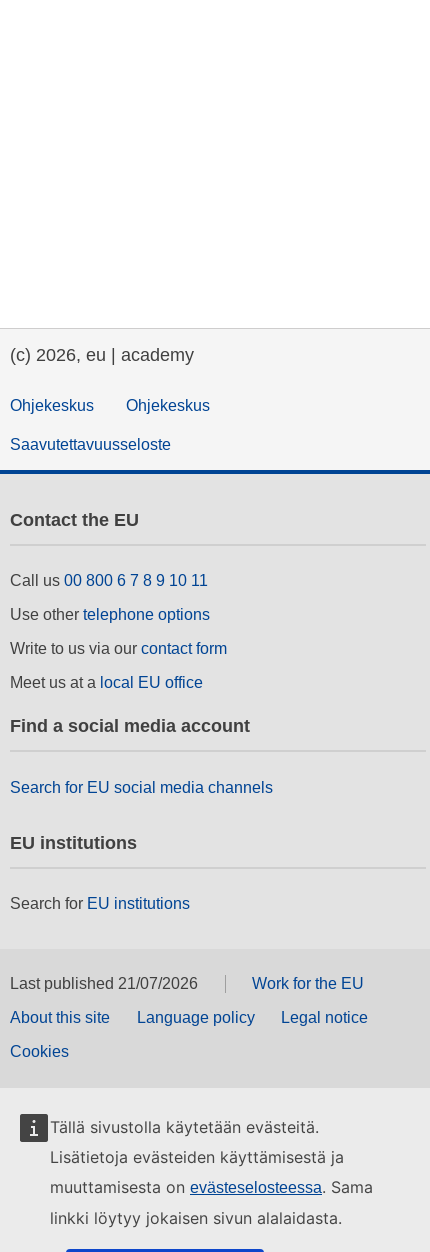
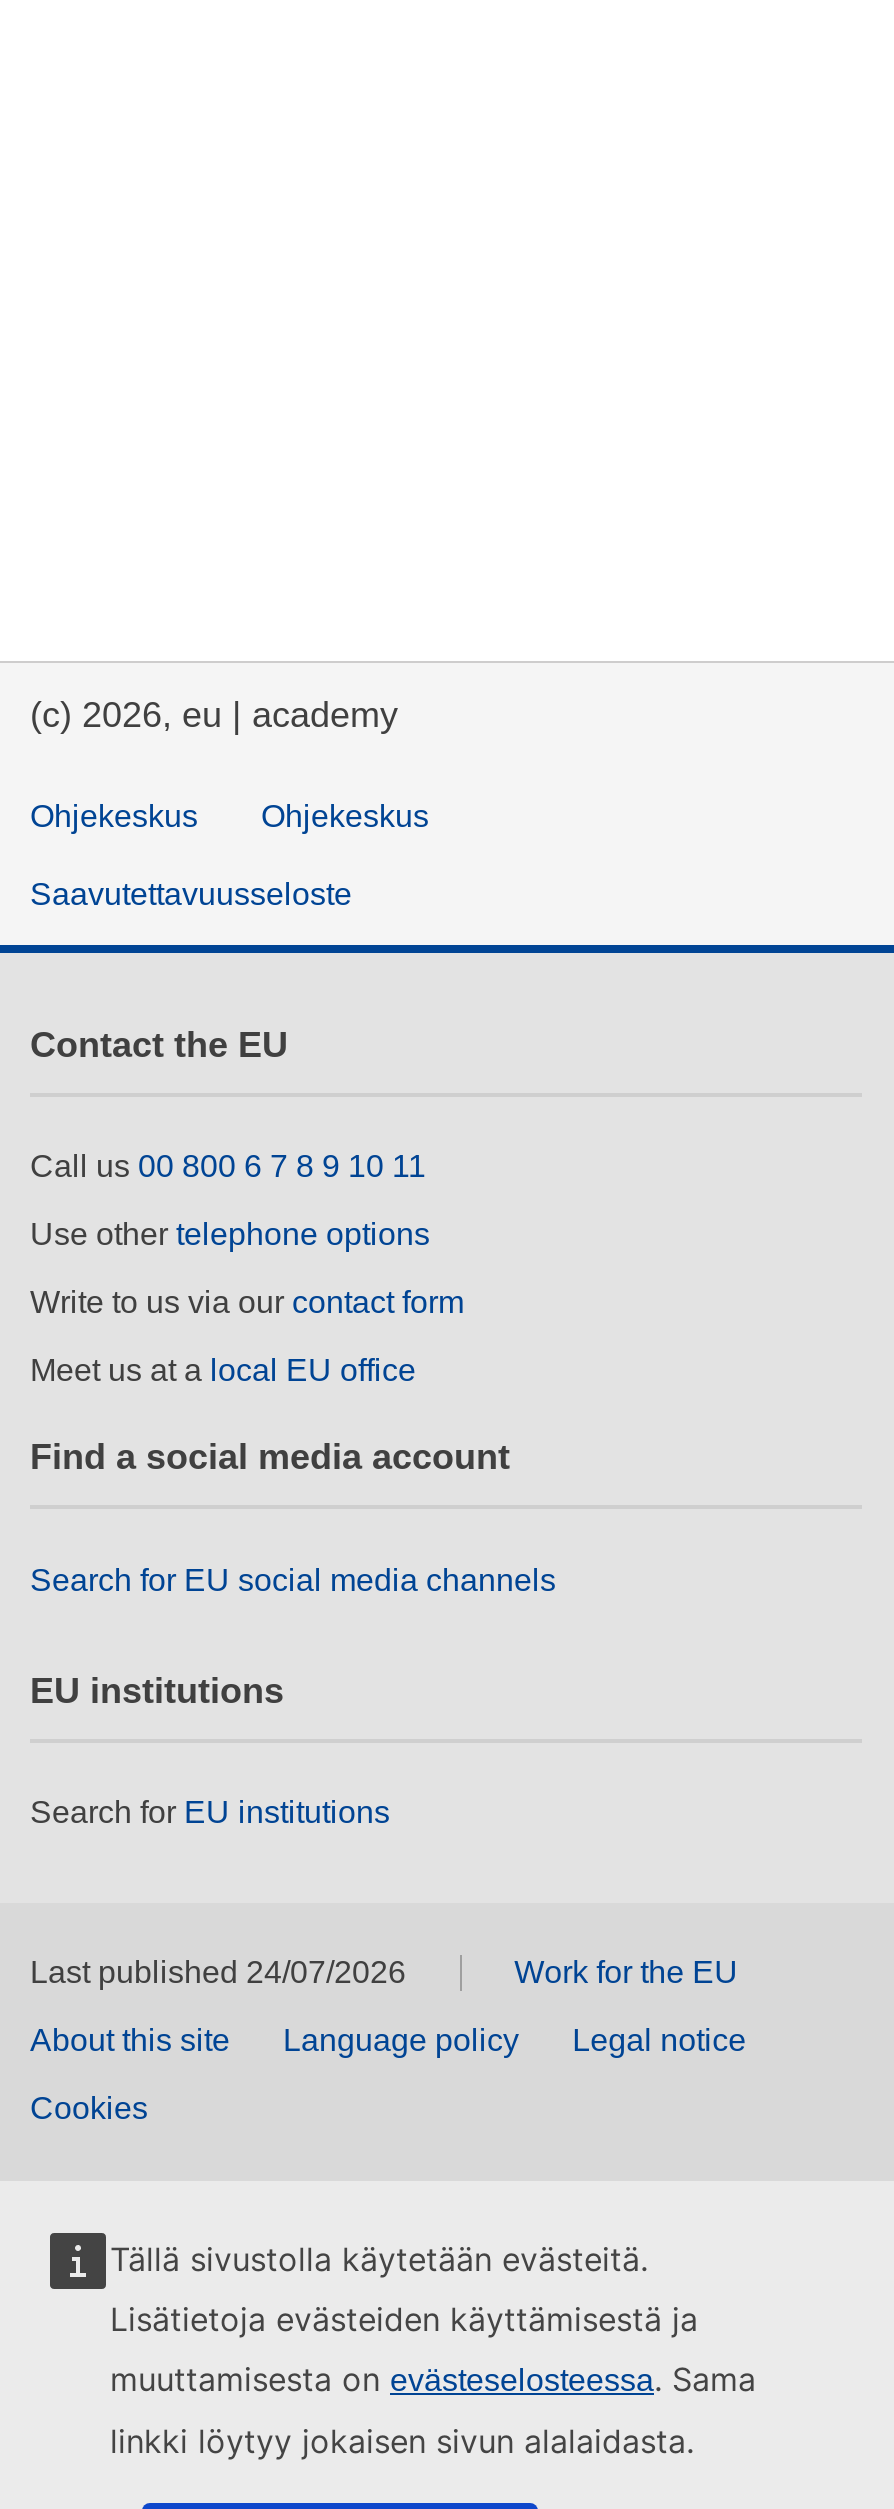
- Last published 21/07/2026
+ Last published 24/07/2026
